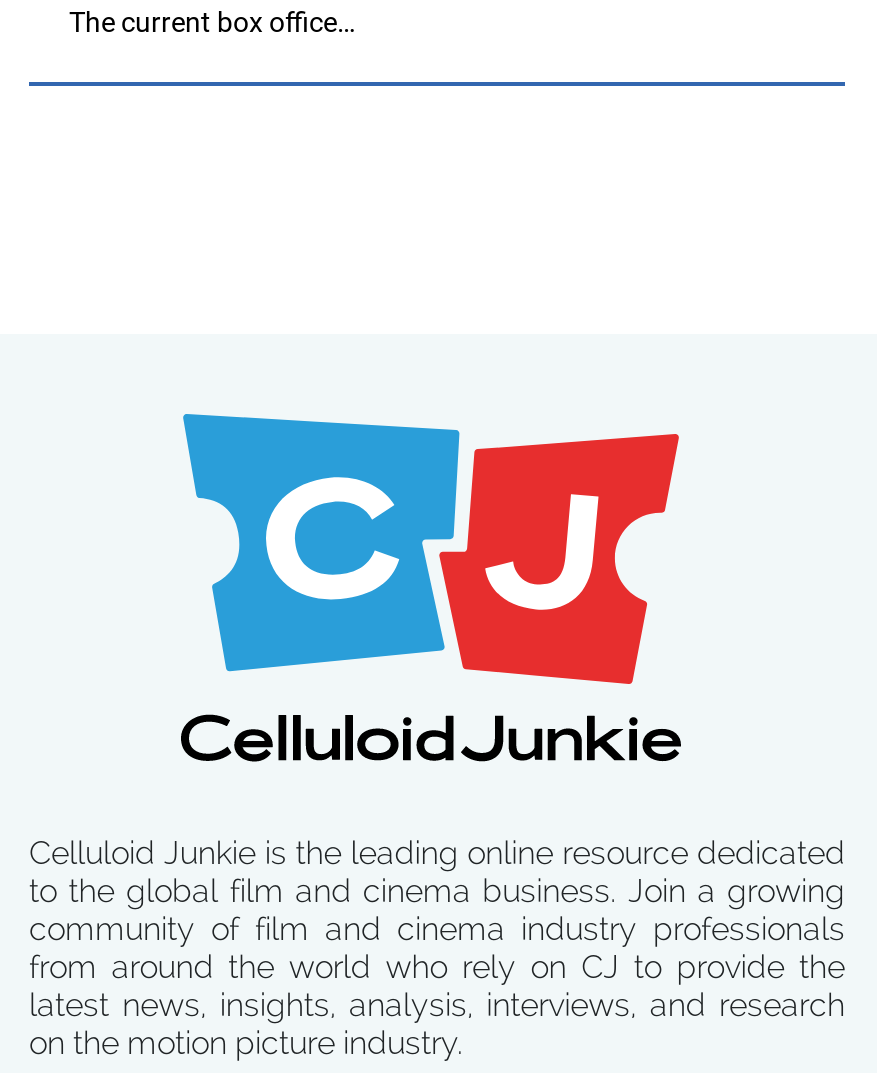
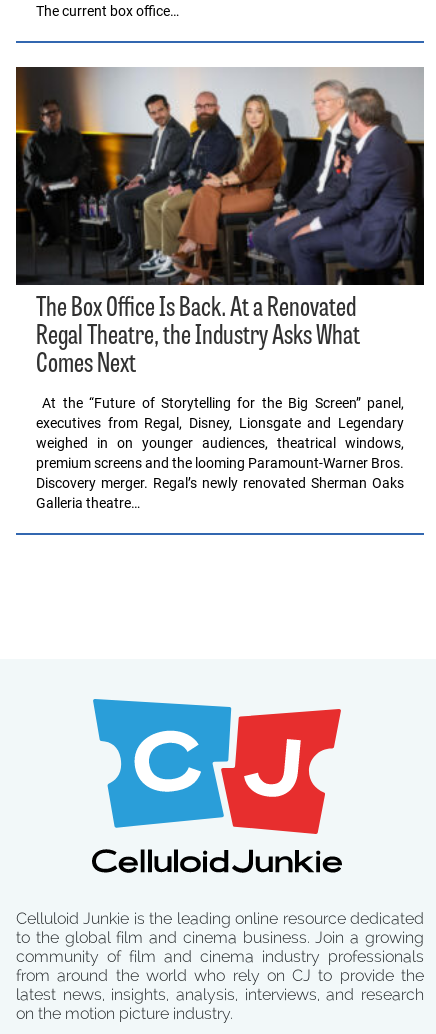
+ [image]
+ The Box Office Is Back. At a Renovated
+ Regal Theatre, the Industry Asks What
+ Comes Next
+ At the “Future of Storytelling for the Big Screen” panel,
+ executives from Regal, Disney, Lionsgate and Legendary
+ weighed in on younger audiences, theatrical windows,
+ premium screens and the looming Paramount-Warner Bros.
+ Discovery merger. Regal’s newly renovated Sherman Oaks
+ Galleria theatre…
